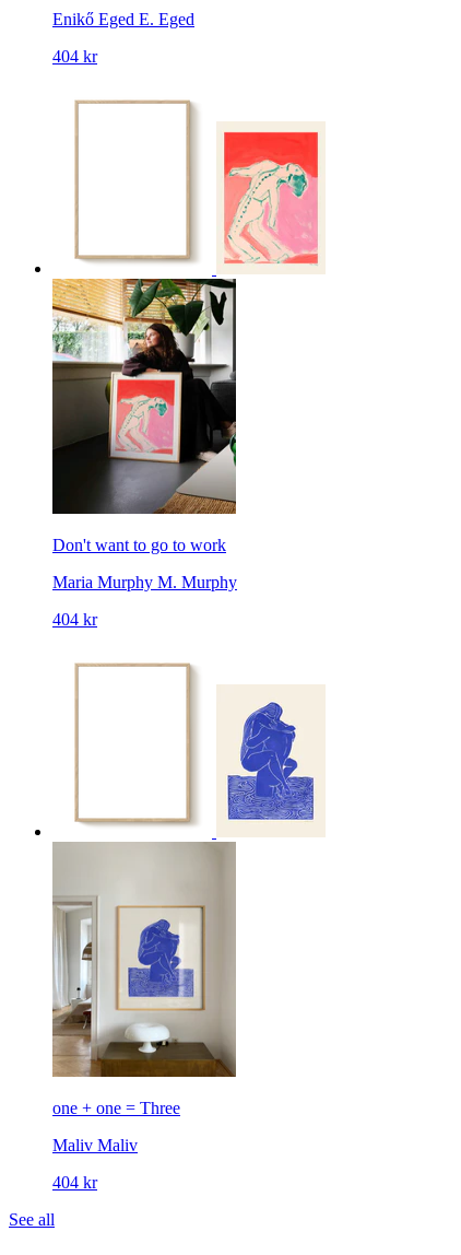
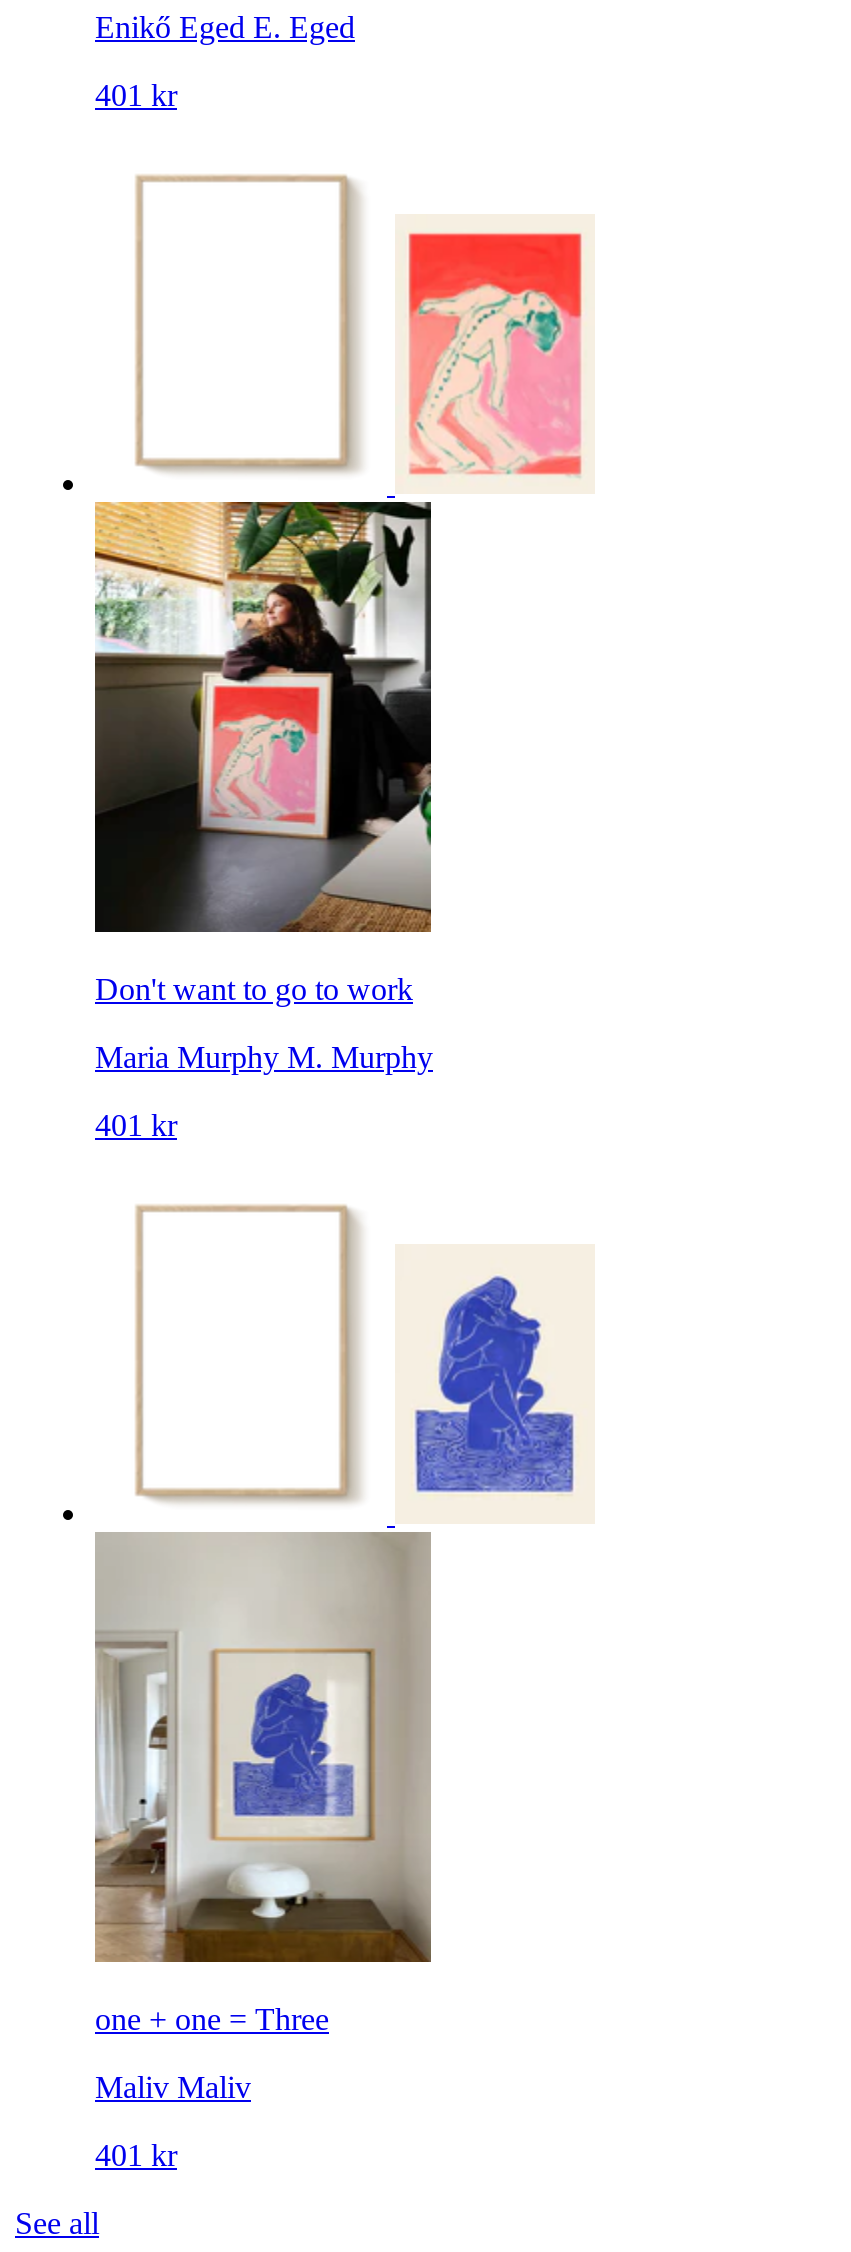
- 404 kr
+ 401 kr

- 404 kr
+ 401 kr

- 404 kr
+ 401 kr
